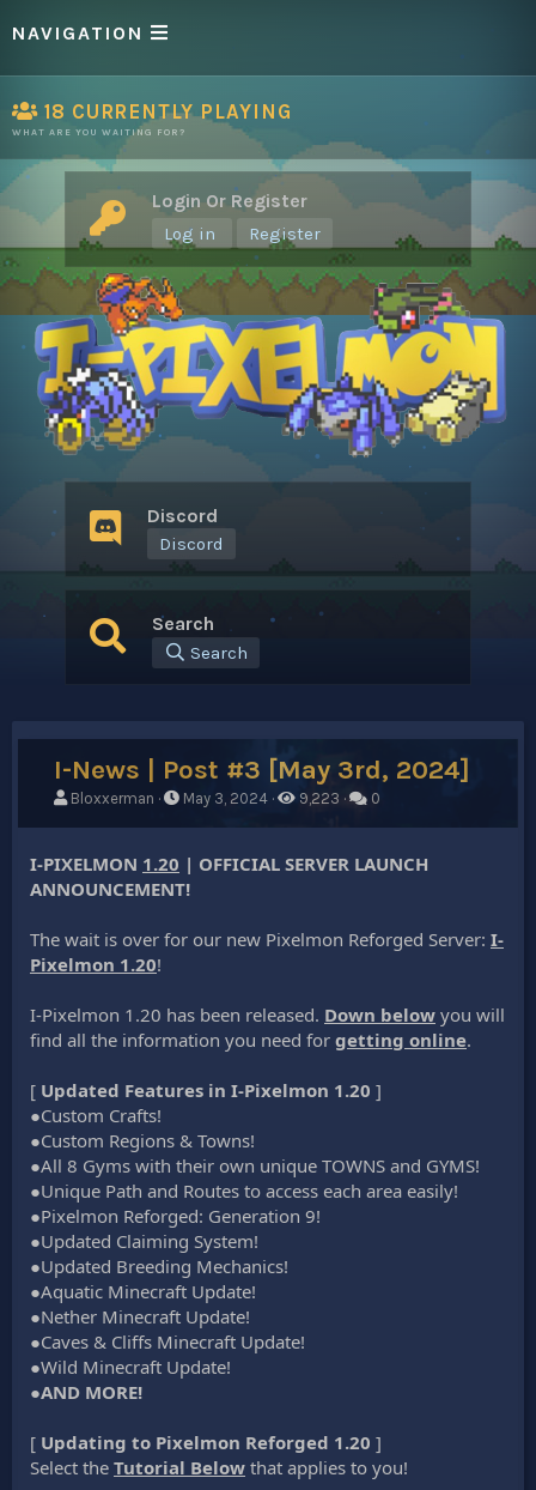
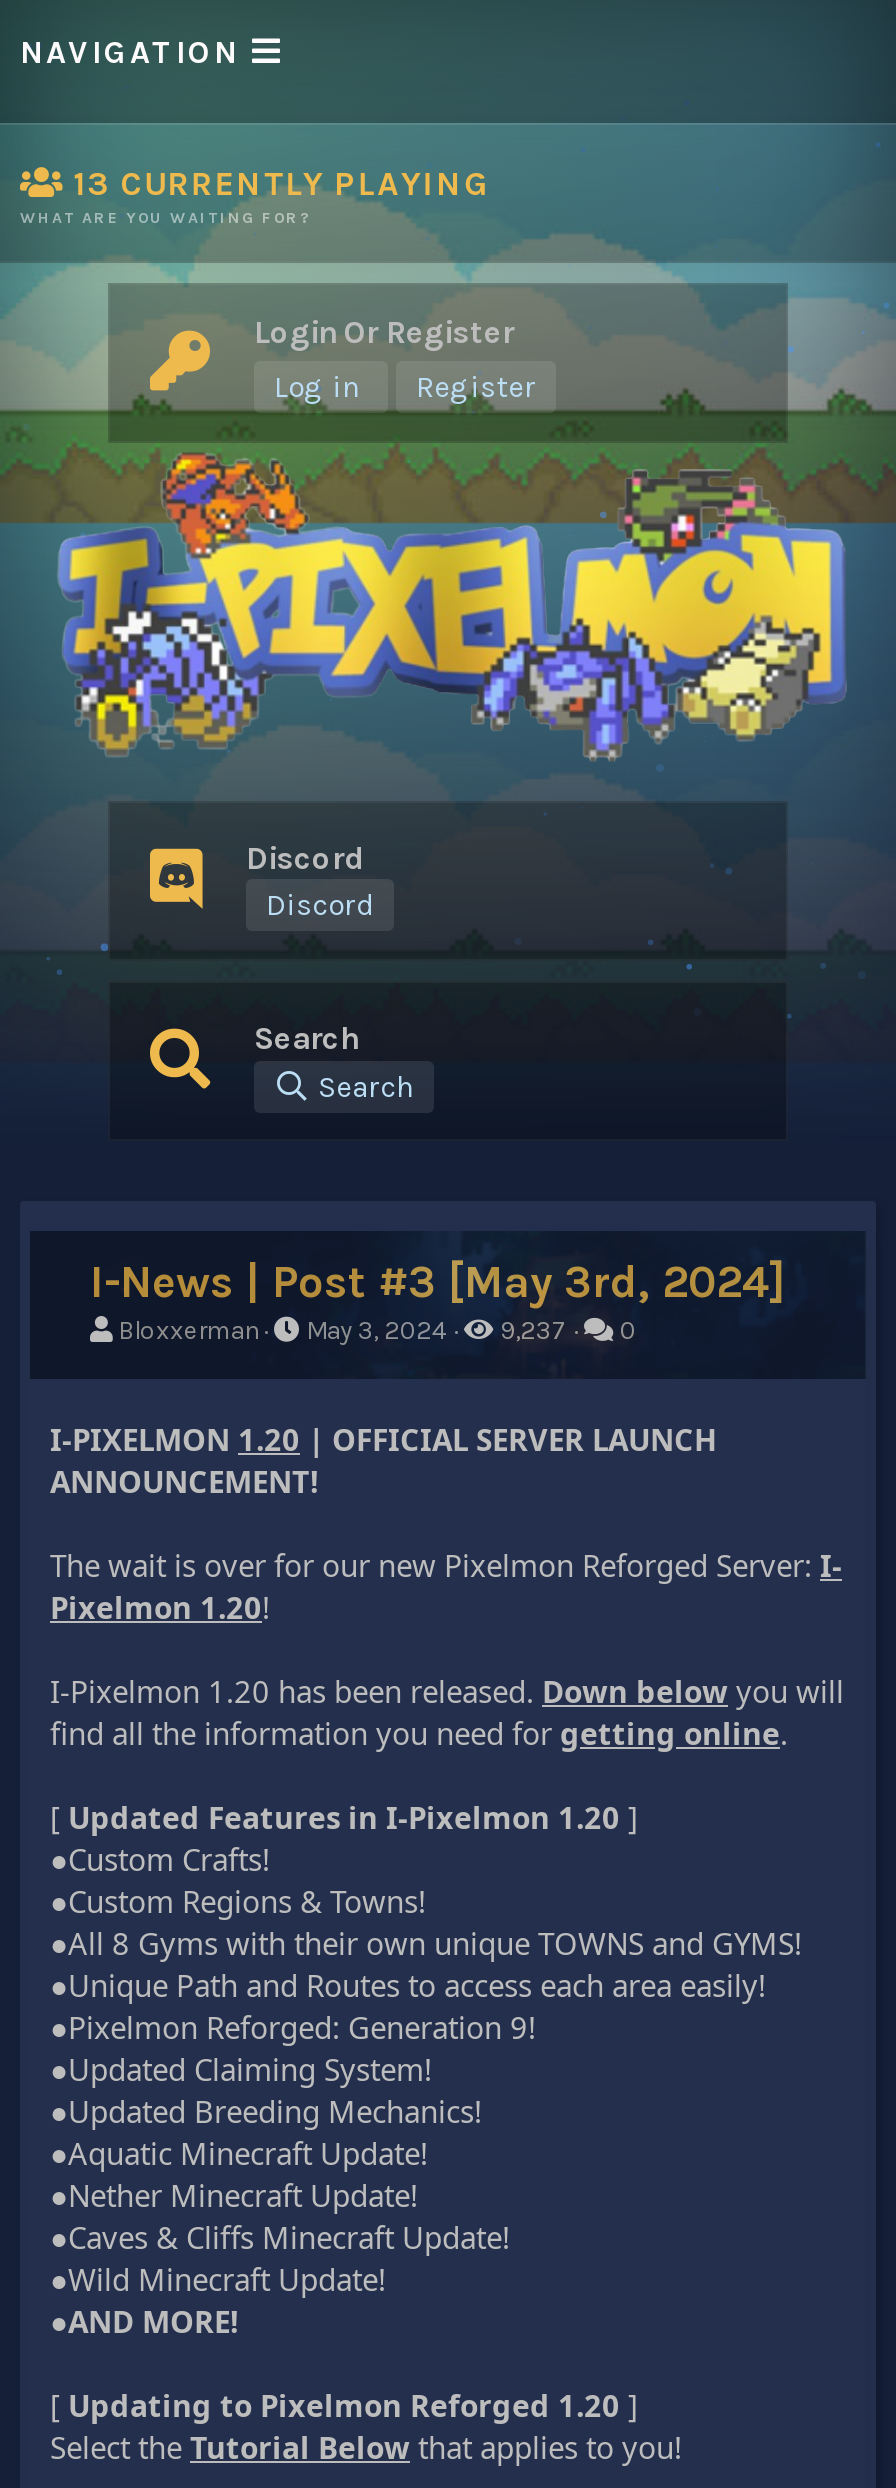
- 18 CURRENTLY PLAYING
+ 13 CURRENTLY PLAYING

- Bloxxerman May 3, 2024 9,223 0
+ Bloxxerman May 3, 2024 9,237 0
